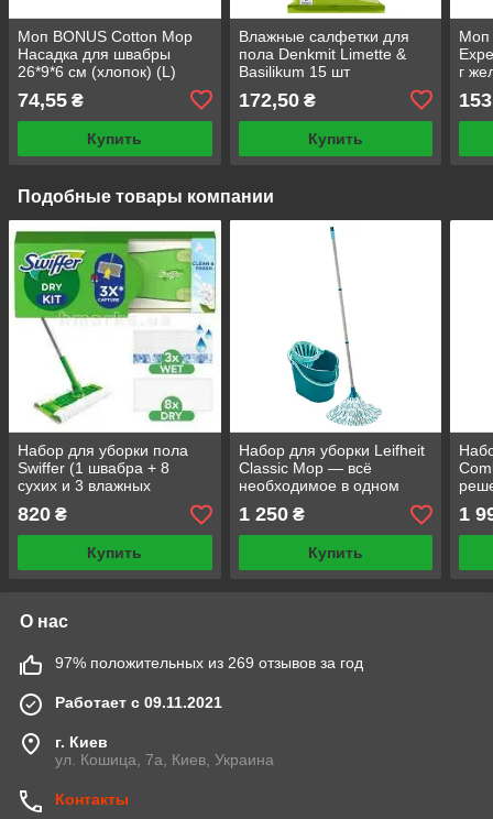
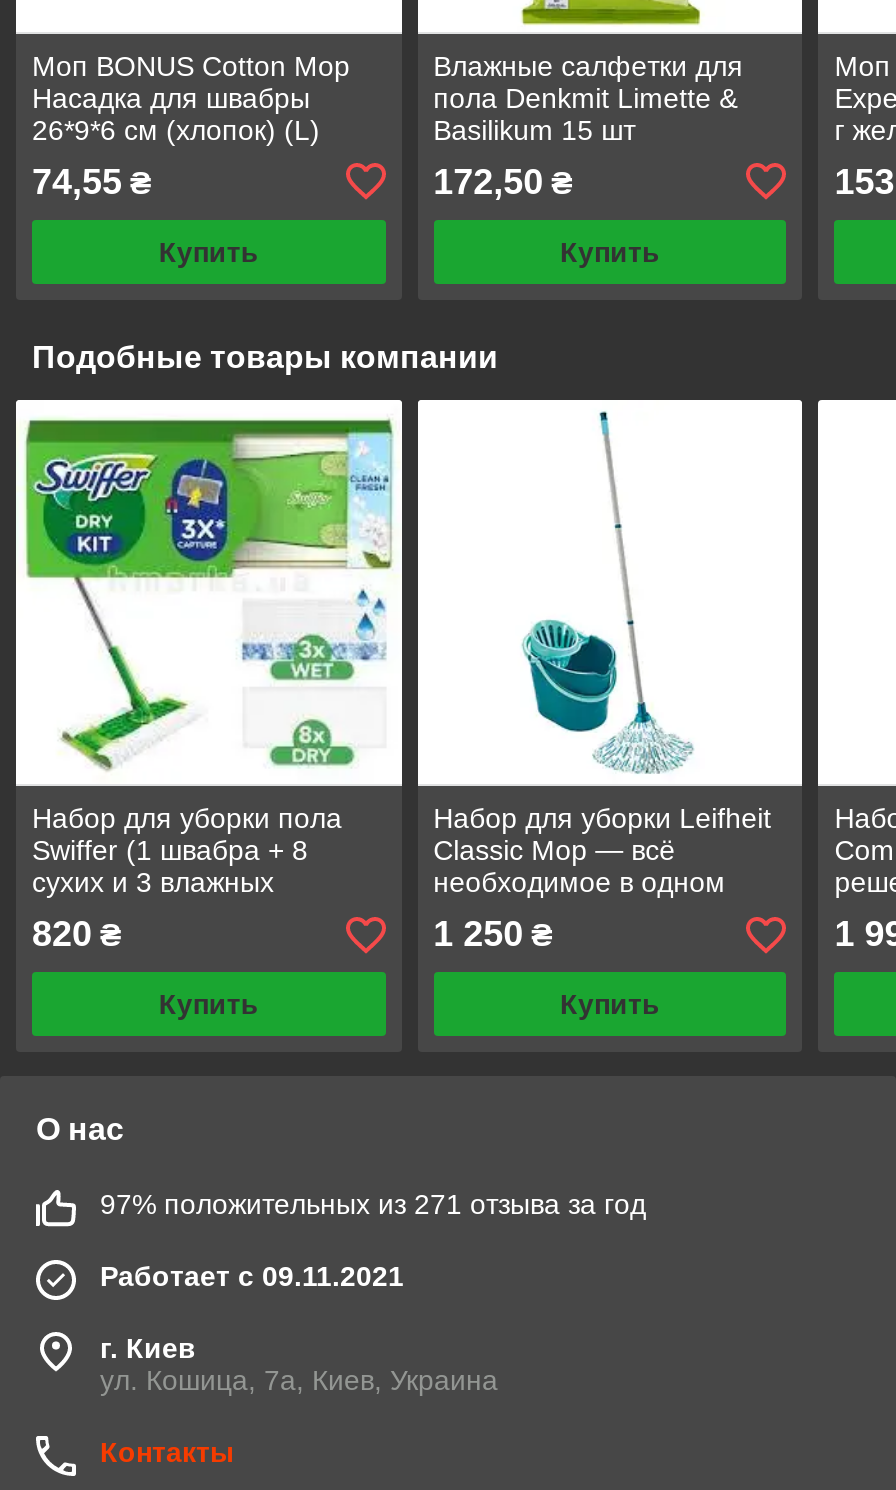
- 97% положительных из 269 отзывов за год
+ 97% положительных из 271 отзыва за год
